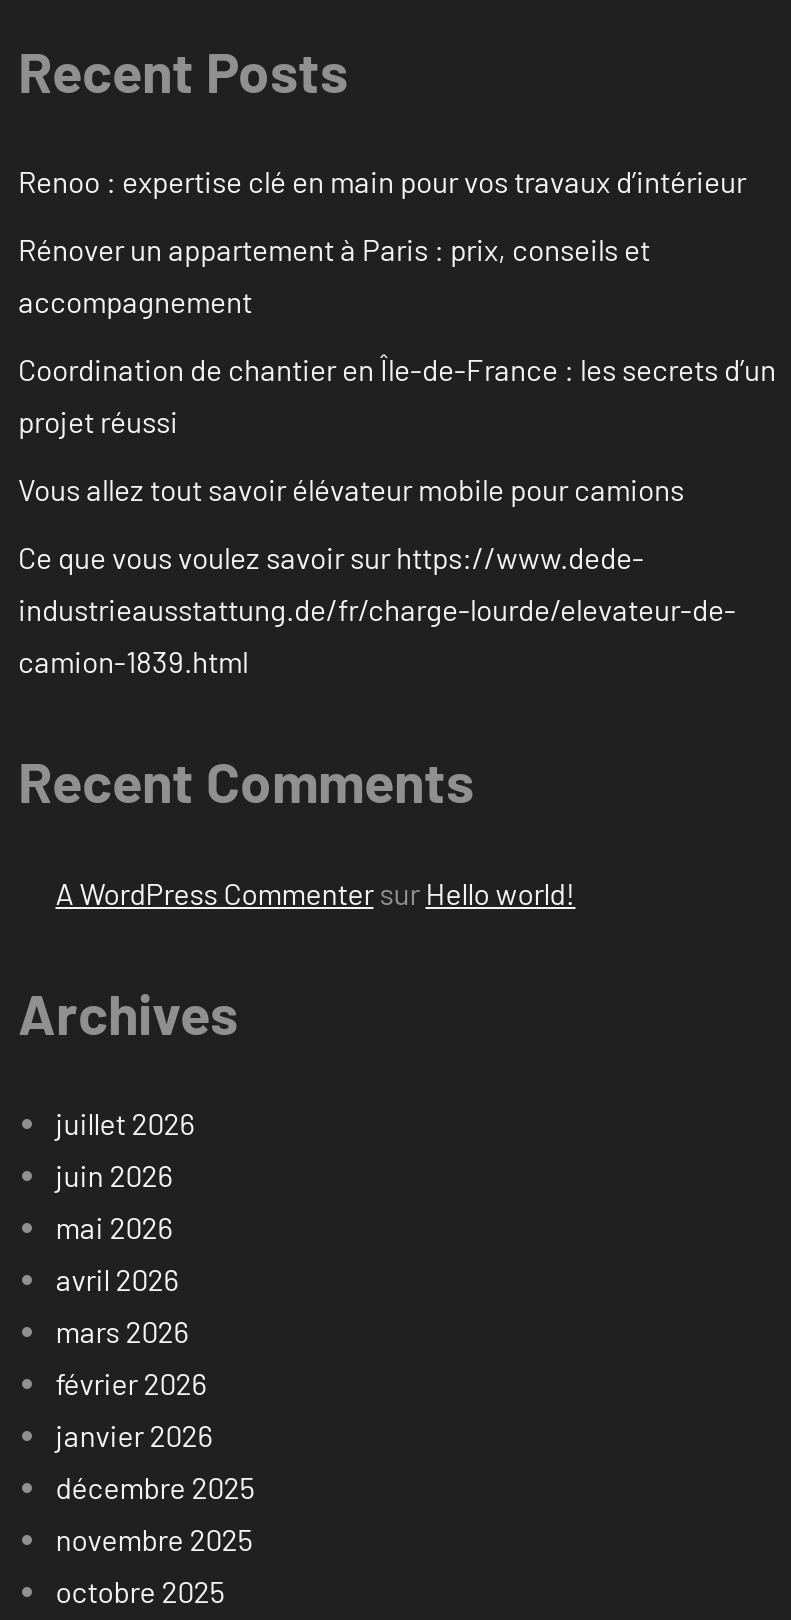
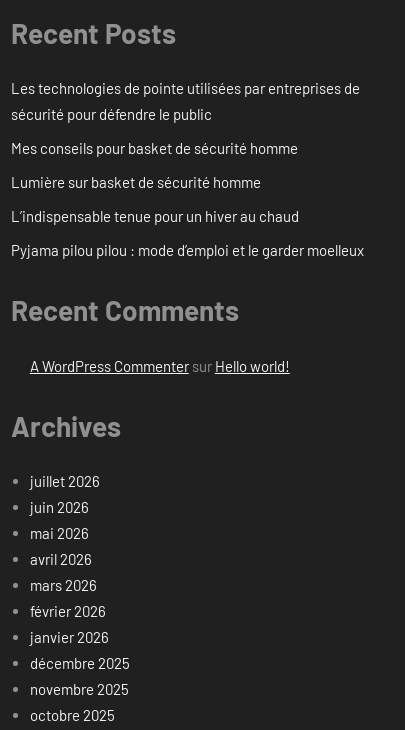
- Renoo : expertise clé en main pour vos travaux d’intérieur
+ Les technologies de pointe utilisées par entreprises de
+ sécurité pour défendre le public

- Rénover un appartement à Paris : prix, conseils et
- accompagnement
+ Mes conseils pour basket de sécurité homme

- Coordination de chantier en Île-de-France : les secrets d’un
- projet réussi
+ Lumière sur basket de sécurité homme

- Vous allez tout savoir élévateur mobile pour camions
+ L’indispensable tenue pour un hiver au chaud

- Ce que vous voulez savoir sur https://www.dede-
- industrieausstattung.de/fr/charge-lourde/elevateur-de-
- camion-1839.html
+ Pyjama pilou pilou : mode d’emploi et le garder moelleux
